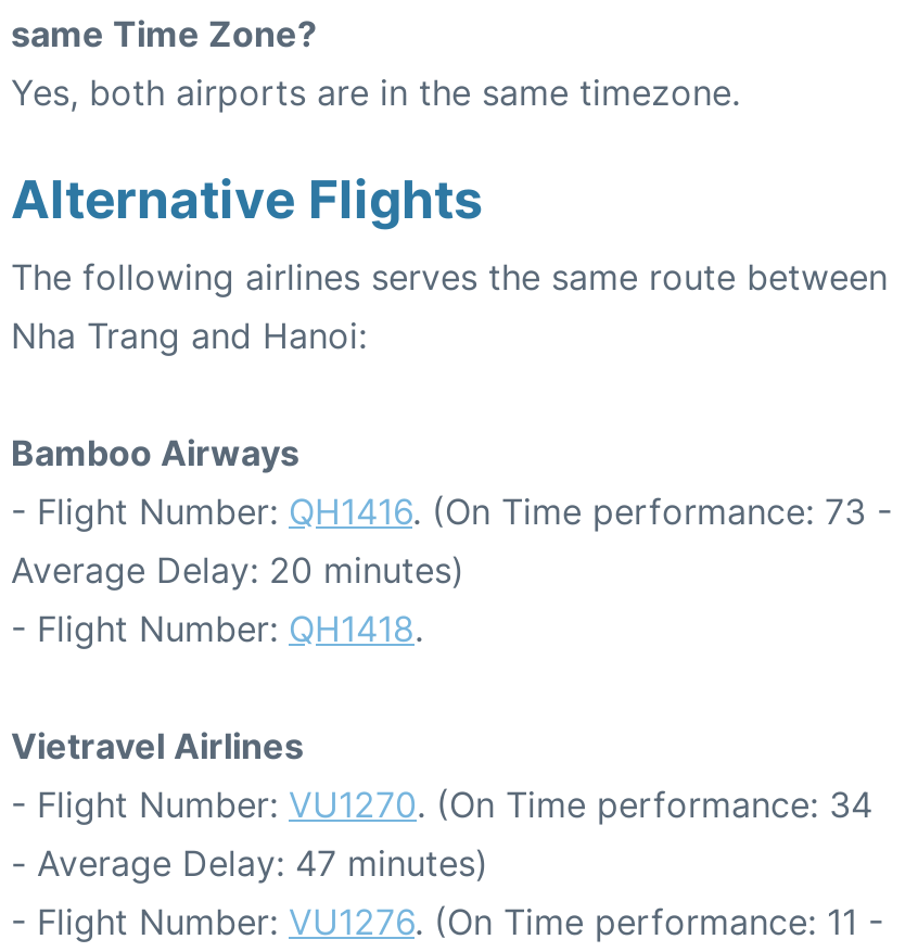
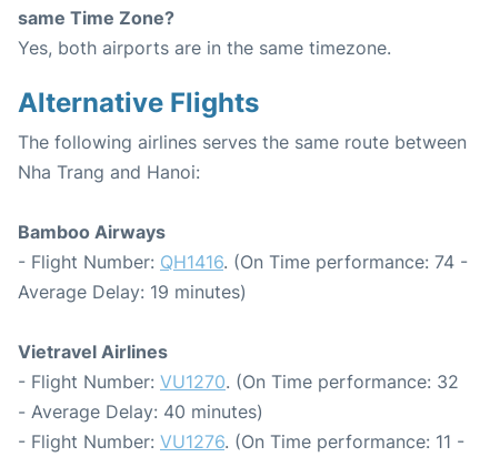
- - Flight Number: QH1416. (On Time performance: 73 -
- Average Delay: 20 minutes)
- - Flight Number: QH1418.
+ - Flight Number: QH1416. (On Time performance: 74 -
+ Average Delay: 19 minutes)

- - Flight Number: VU1270. (On Time performance: 34
+ - Flight Number: VU1270. (On Time performance: 32

- - Average Delay: 47 minutes)
+ - Average Delay: 40 minutes)
